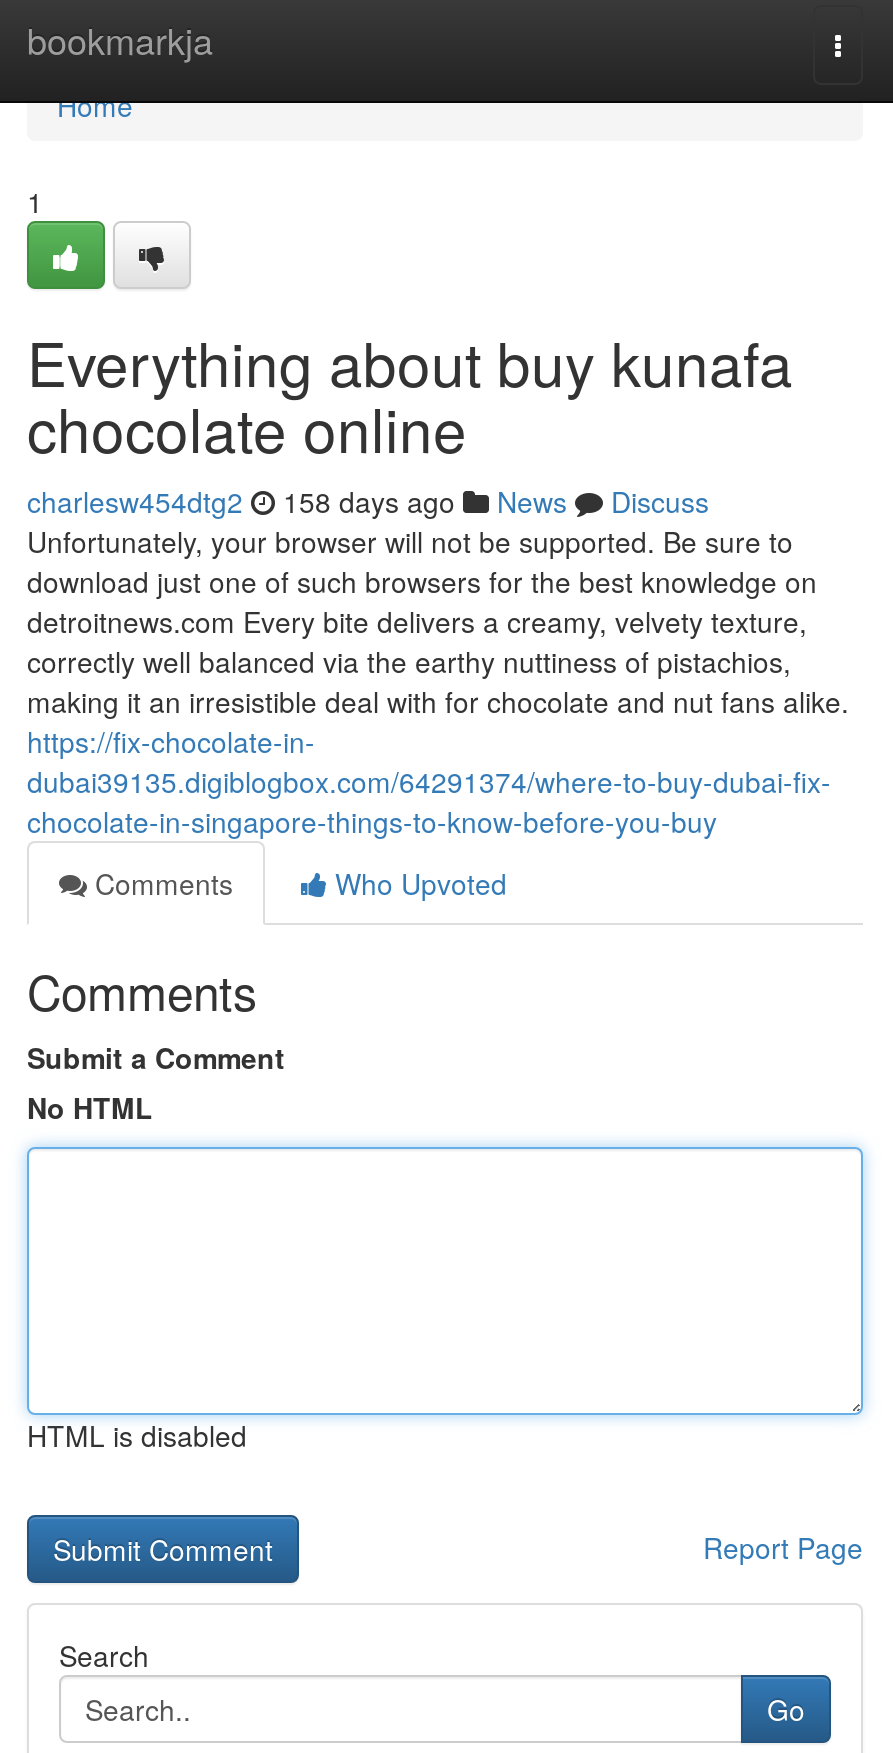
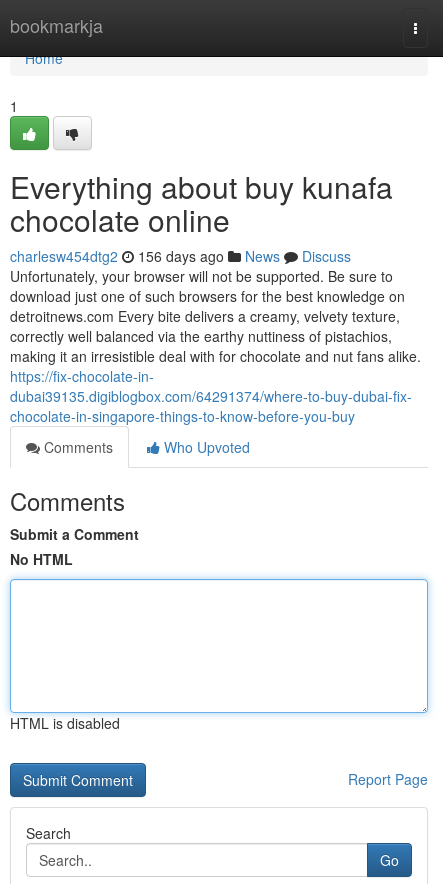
- charlesw454dtg2 158 days ago News Discuss
+ charlesw454dtg2 156 days ago News Discuss
